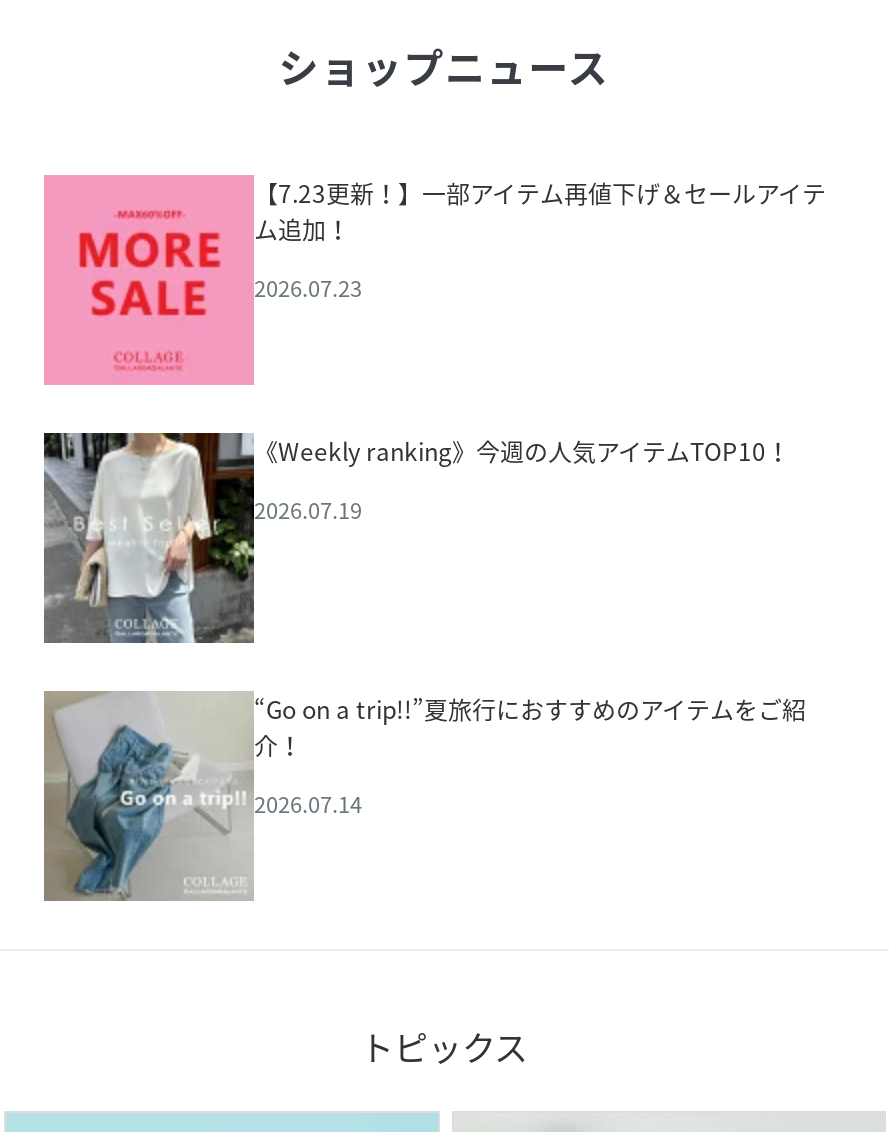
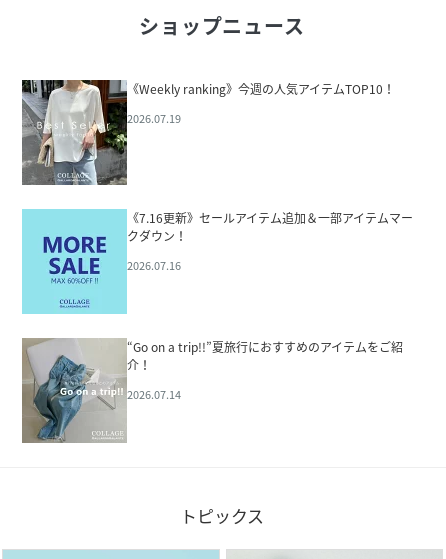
- [image]
- 【7.23更新！】一部アイテム再値下げ＆セールアイテ
- ム追加！
- 2026.07.23

moved up: [image] | 《Weekly ranking》今週の人気アイテムTOP10！ | 2026.07.19

+ [image]
+ 《7.16更新》セールアイテム追加＆一部アイテムマー
+ クダウン！
+ 2026.07.16
